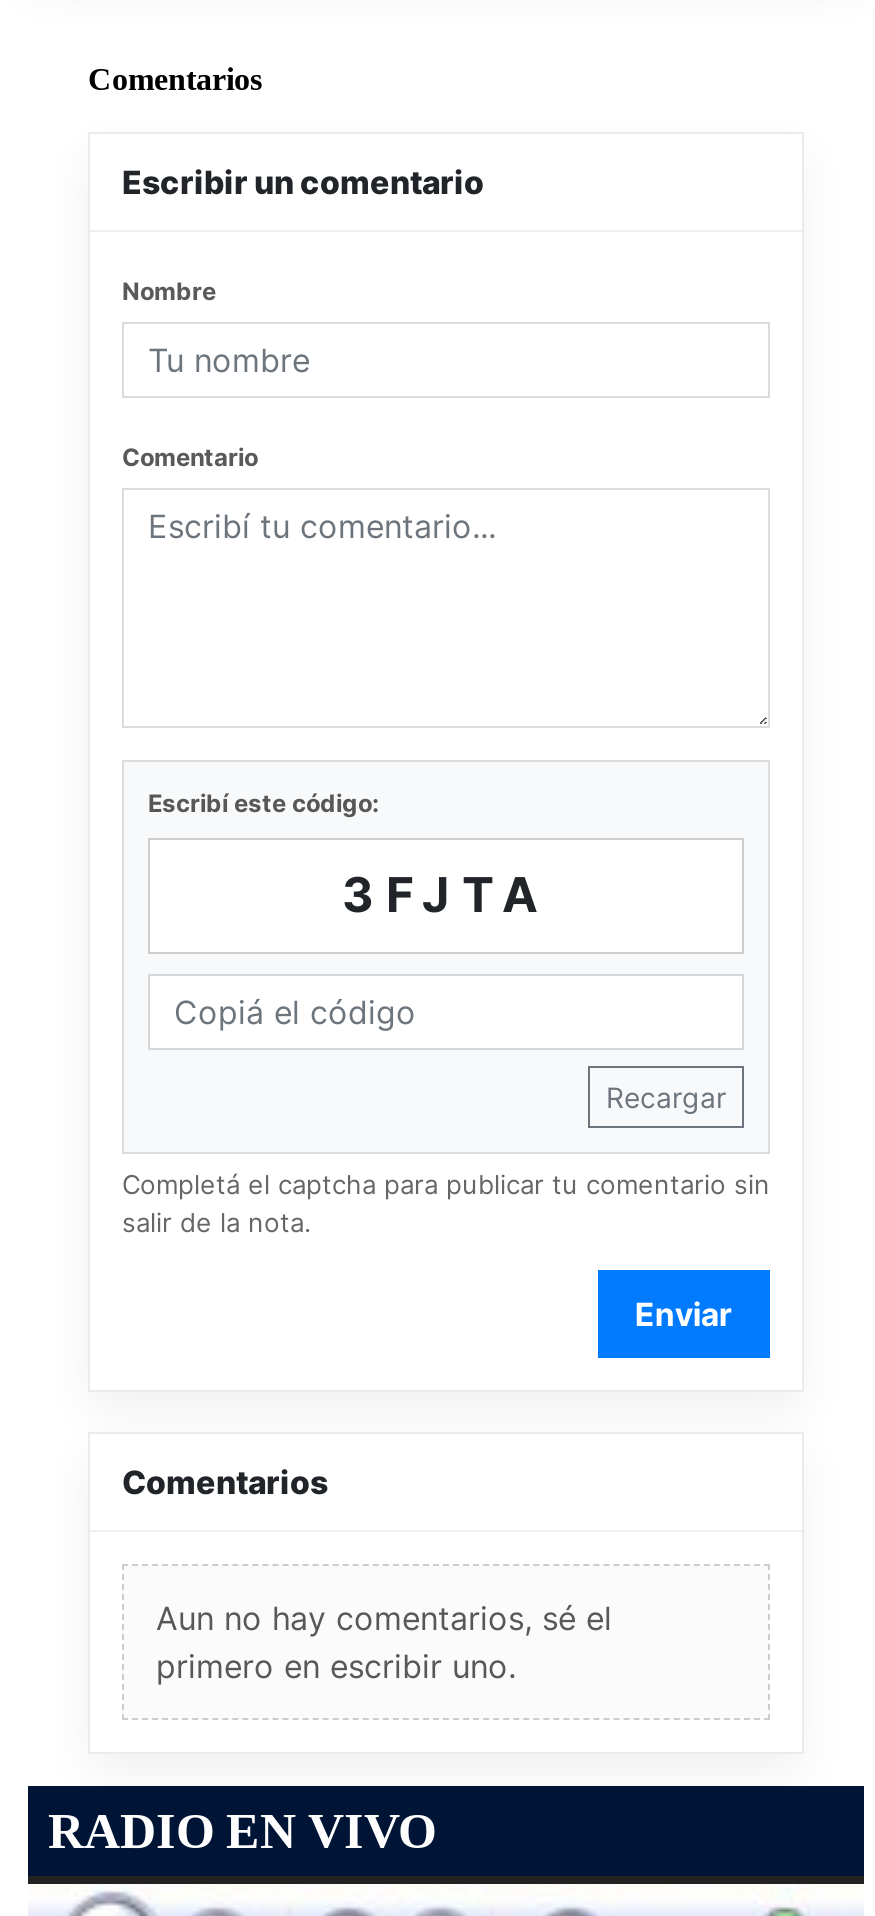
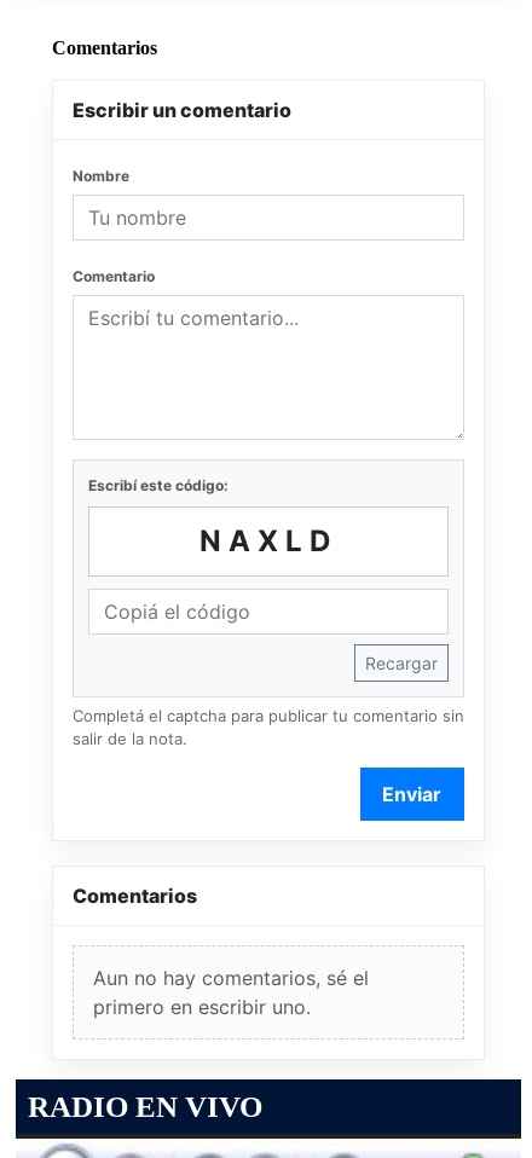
- 3FJTA
+ NAXLD
